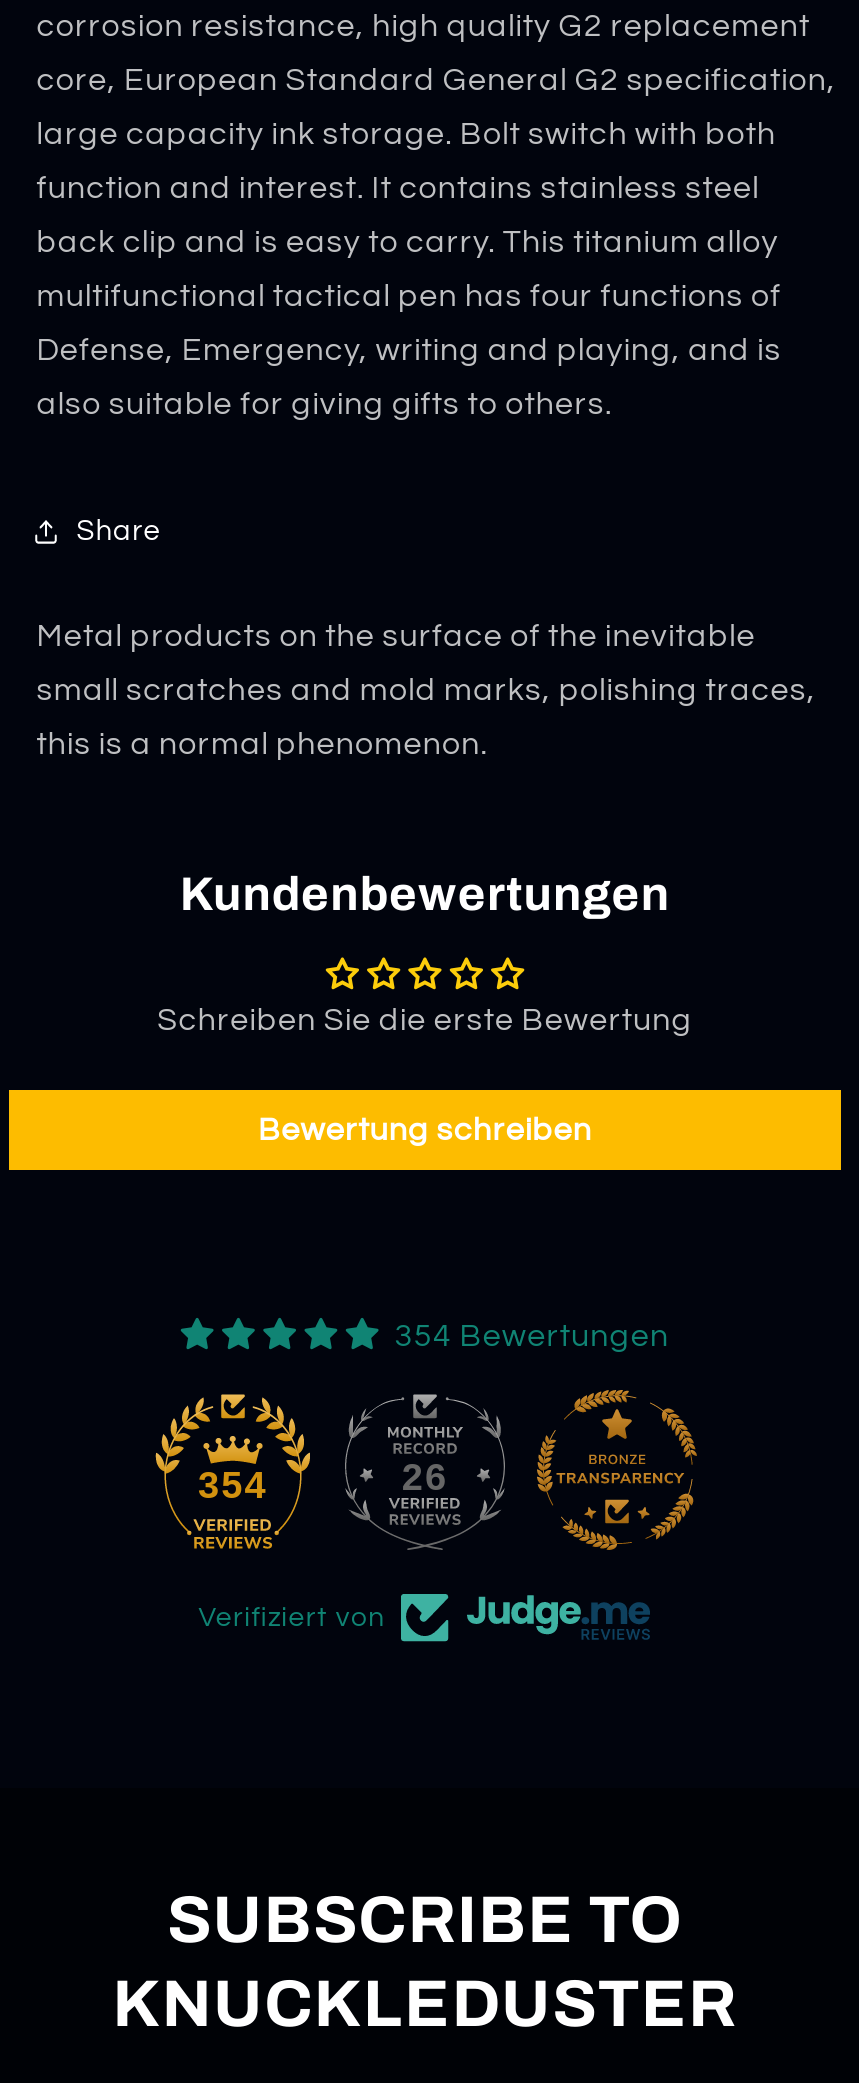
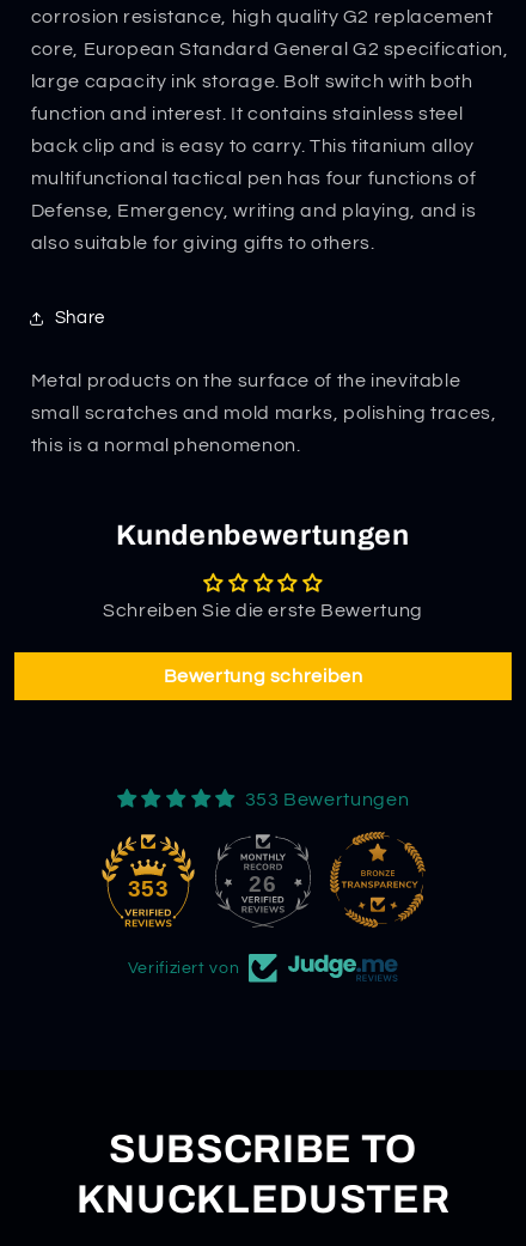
- 354 Bewertungen
+ 353 Bewertungen

- 354
+ 353
